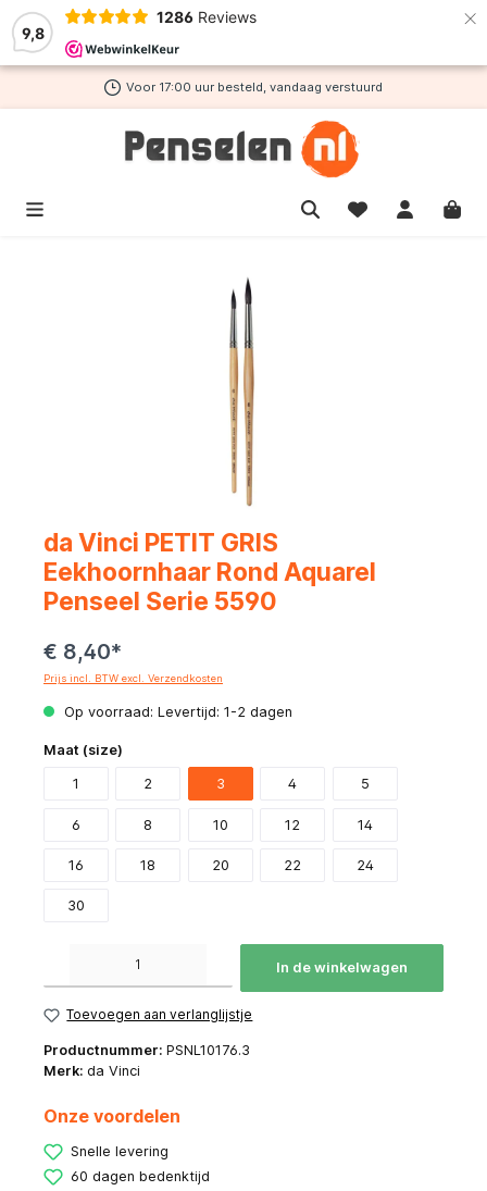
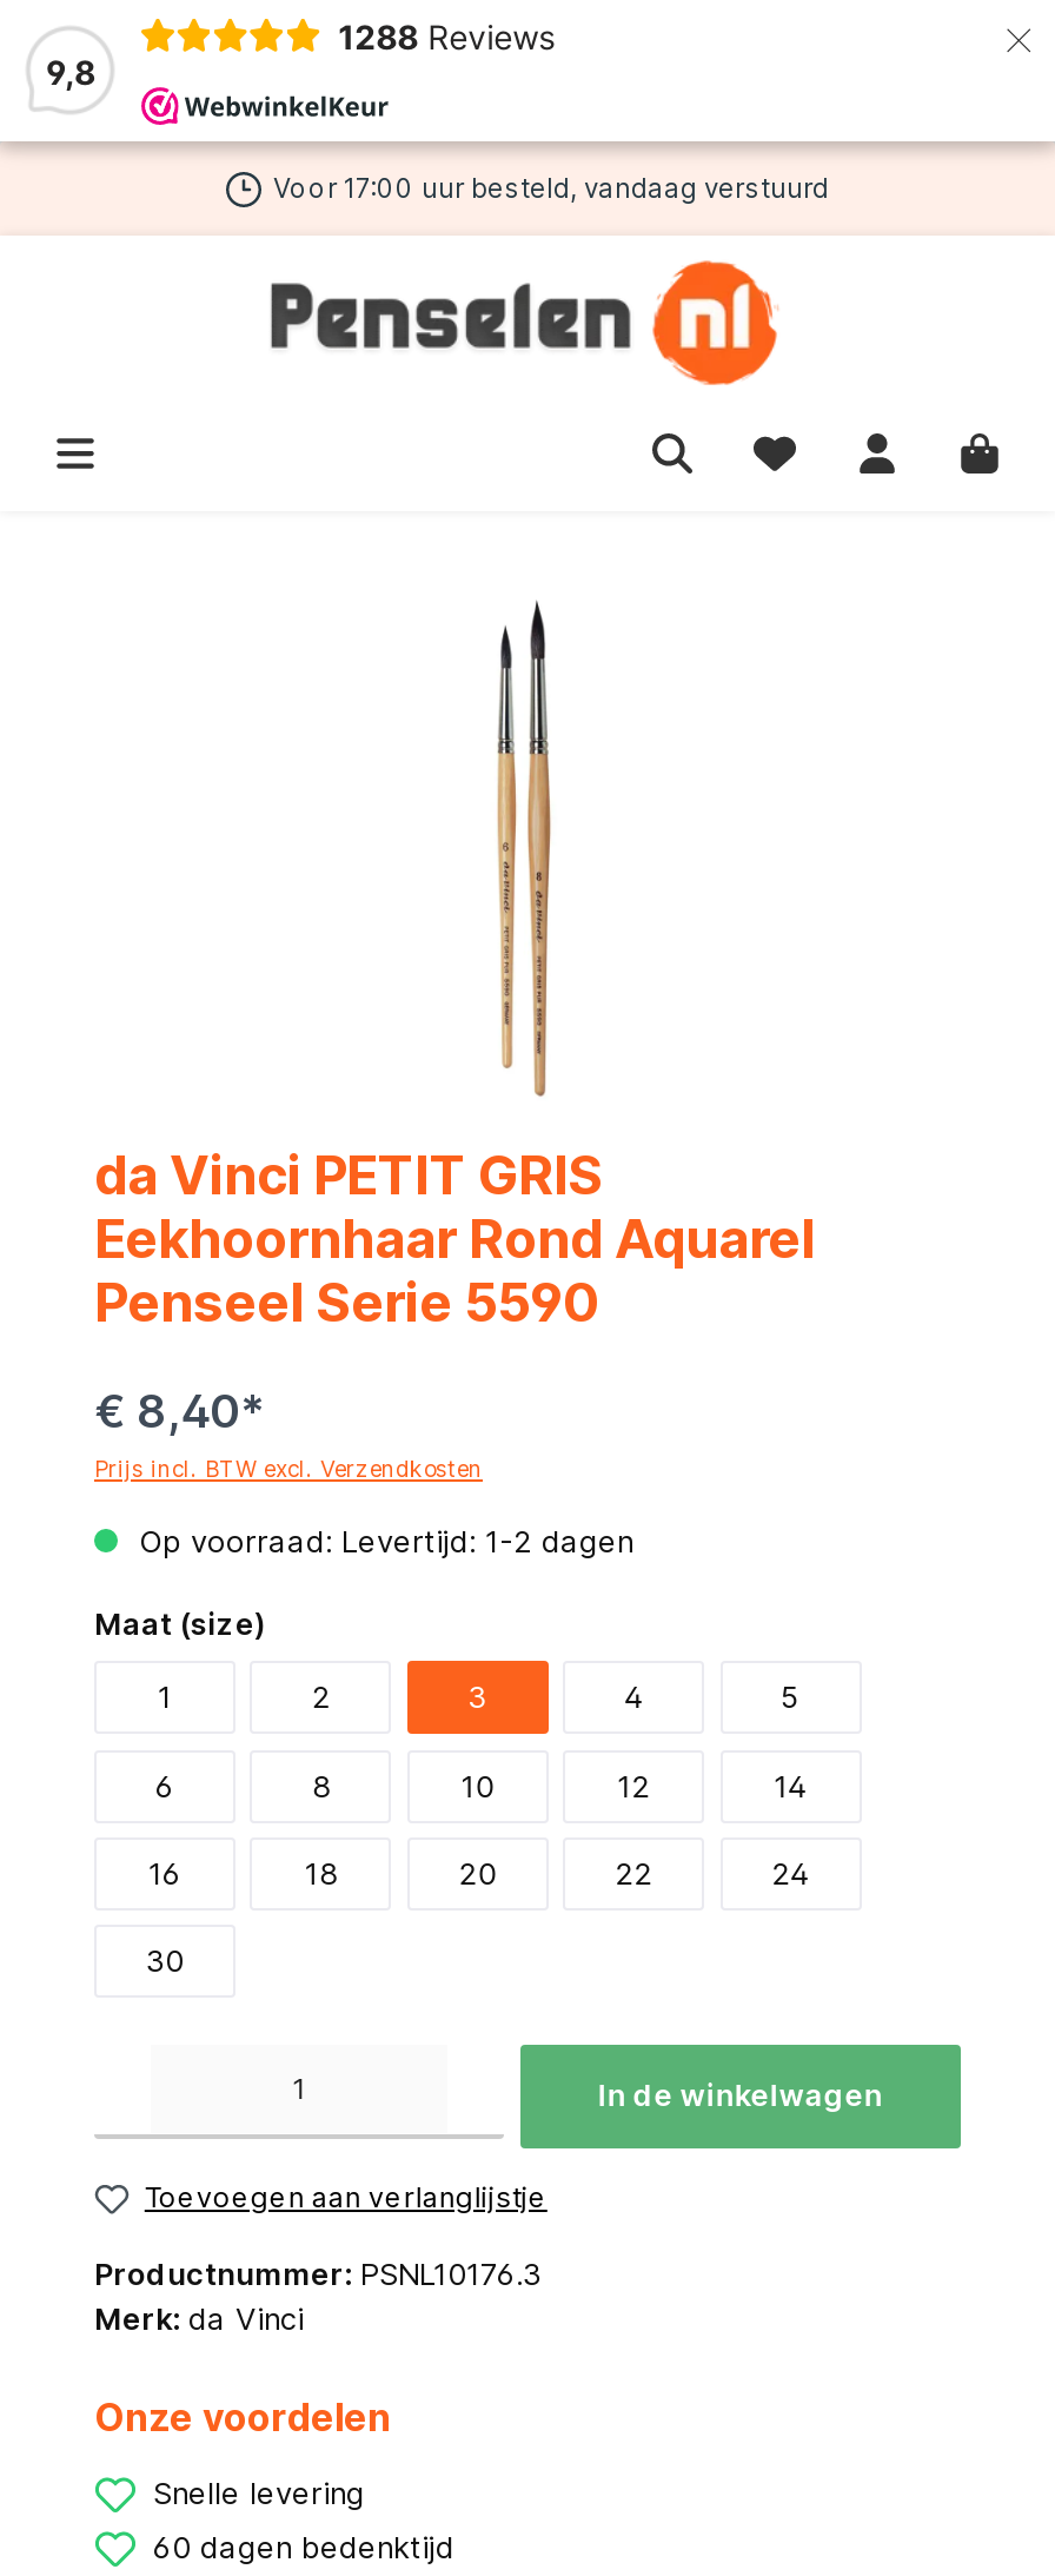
- 1286 Reviews
+ 1288 Reviews
